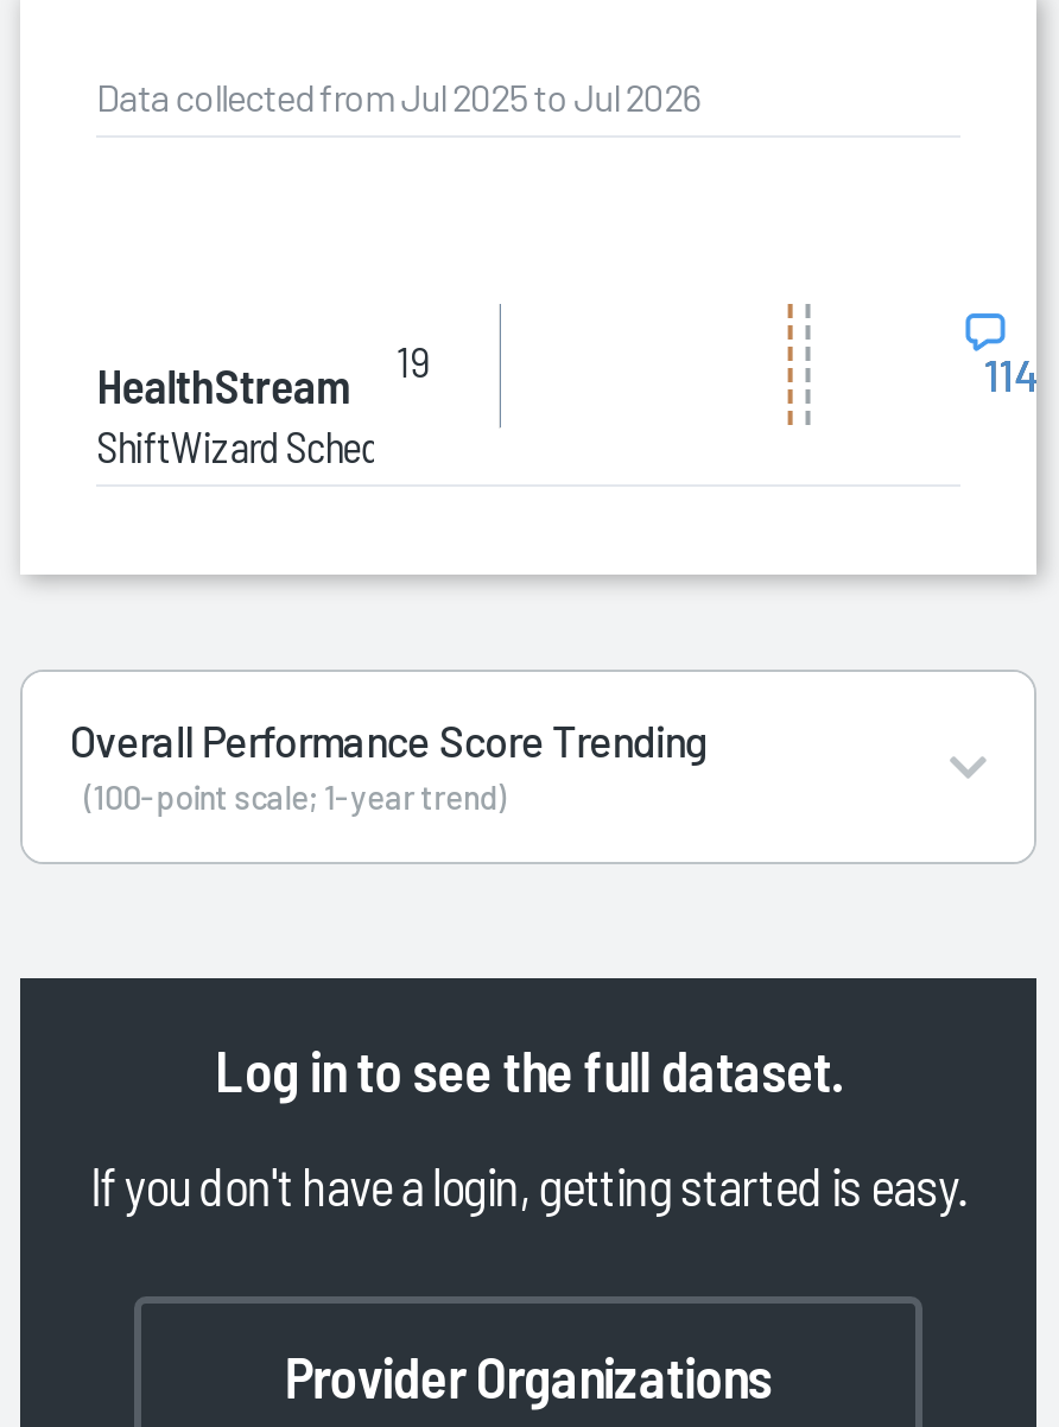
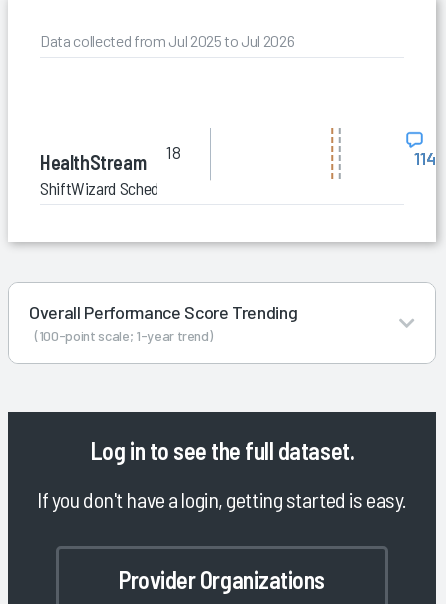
- HealthStream 19
+ HealthStream 18
